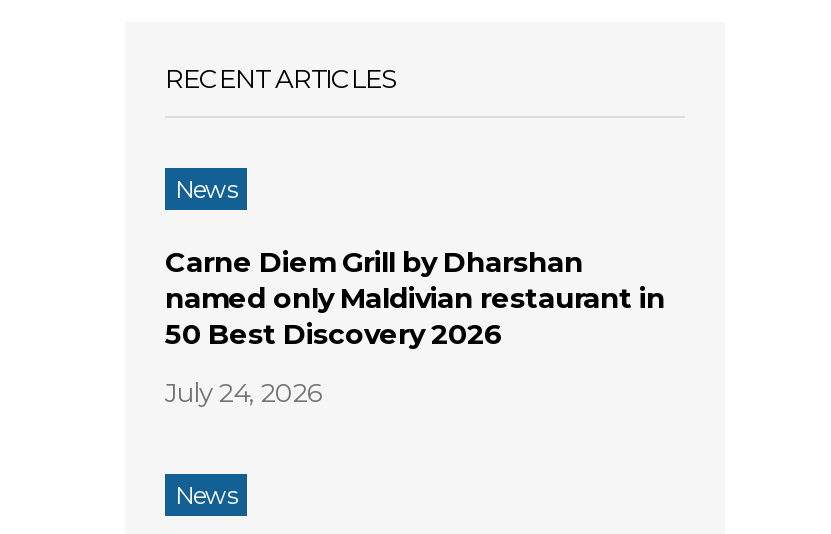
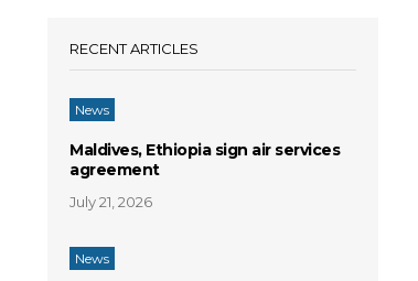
- Carne Diem Grill by Dharshan
- named only Maldivian restaurant in
- 50 Best Discovery 2026
+ Maldives, Ethiopia sign air services
+ agreement

- July 24, 2026
+ July 21, 2026
